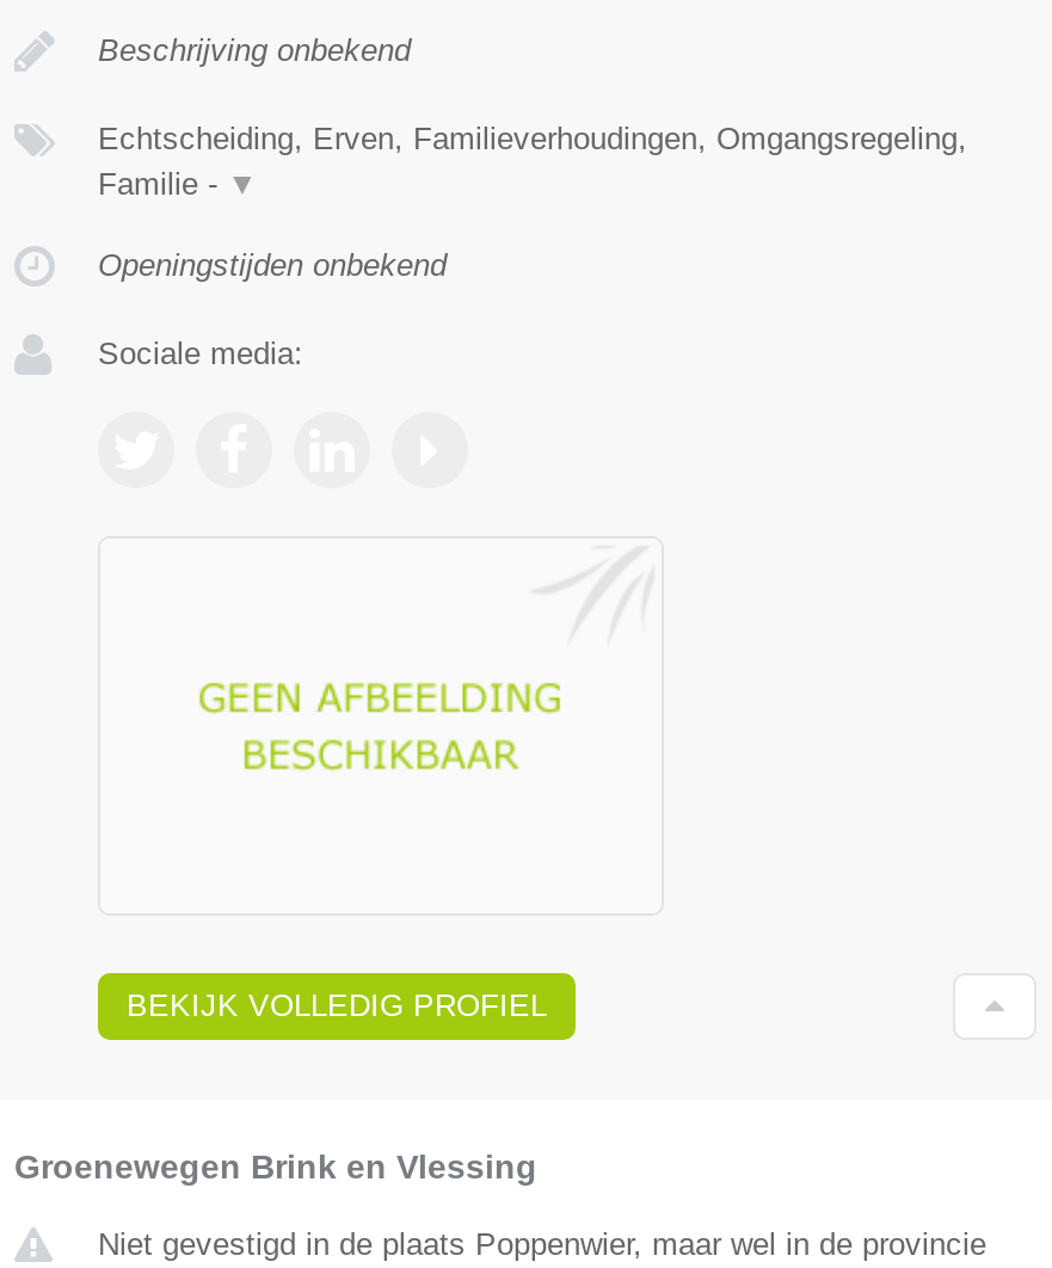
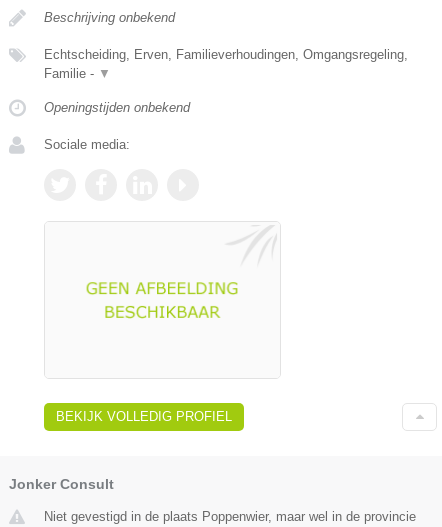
- Groenewegen Brink en Vlessing
+ Jonker Consult
